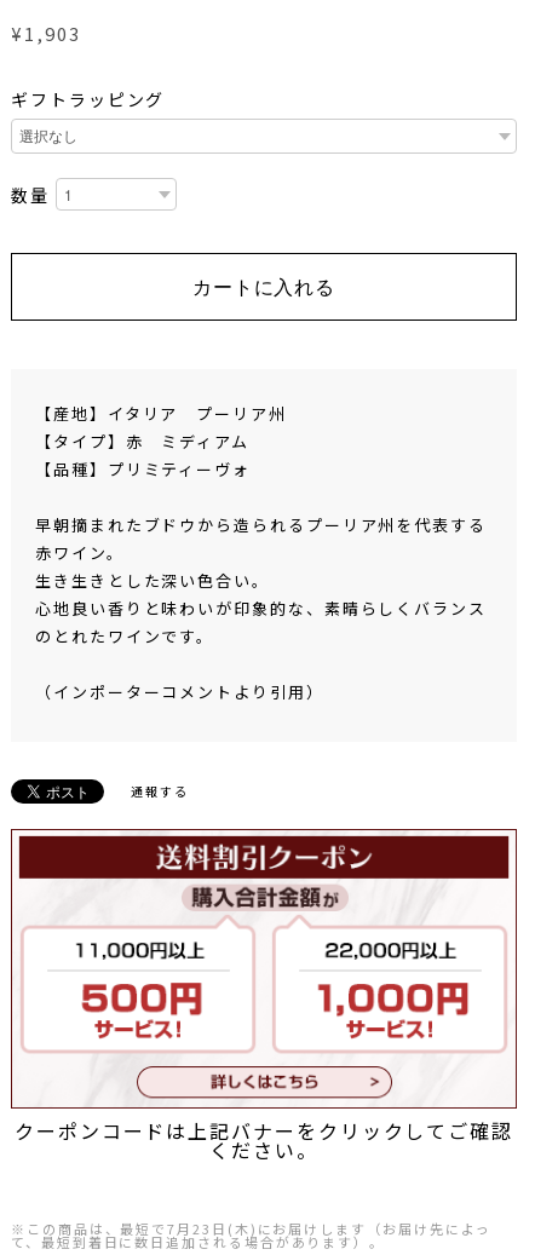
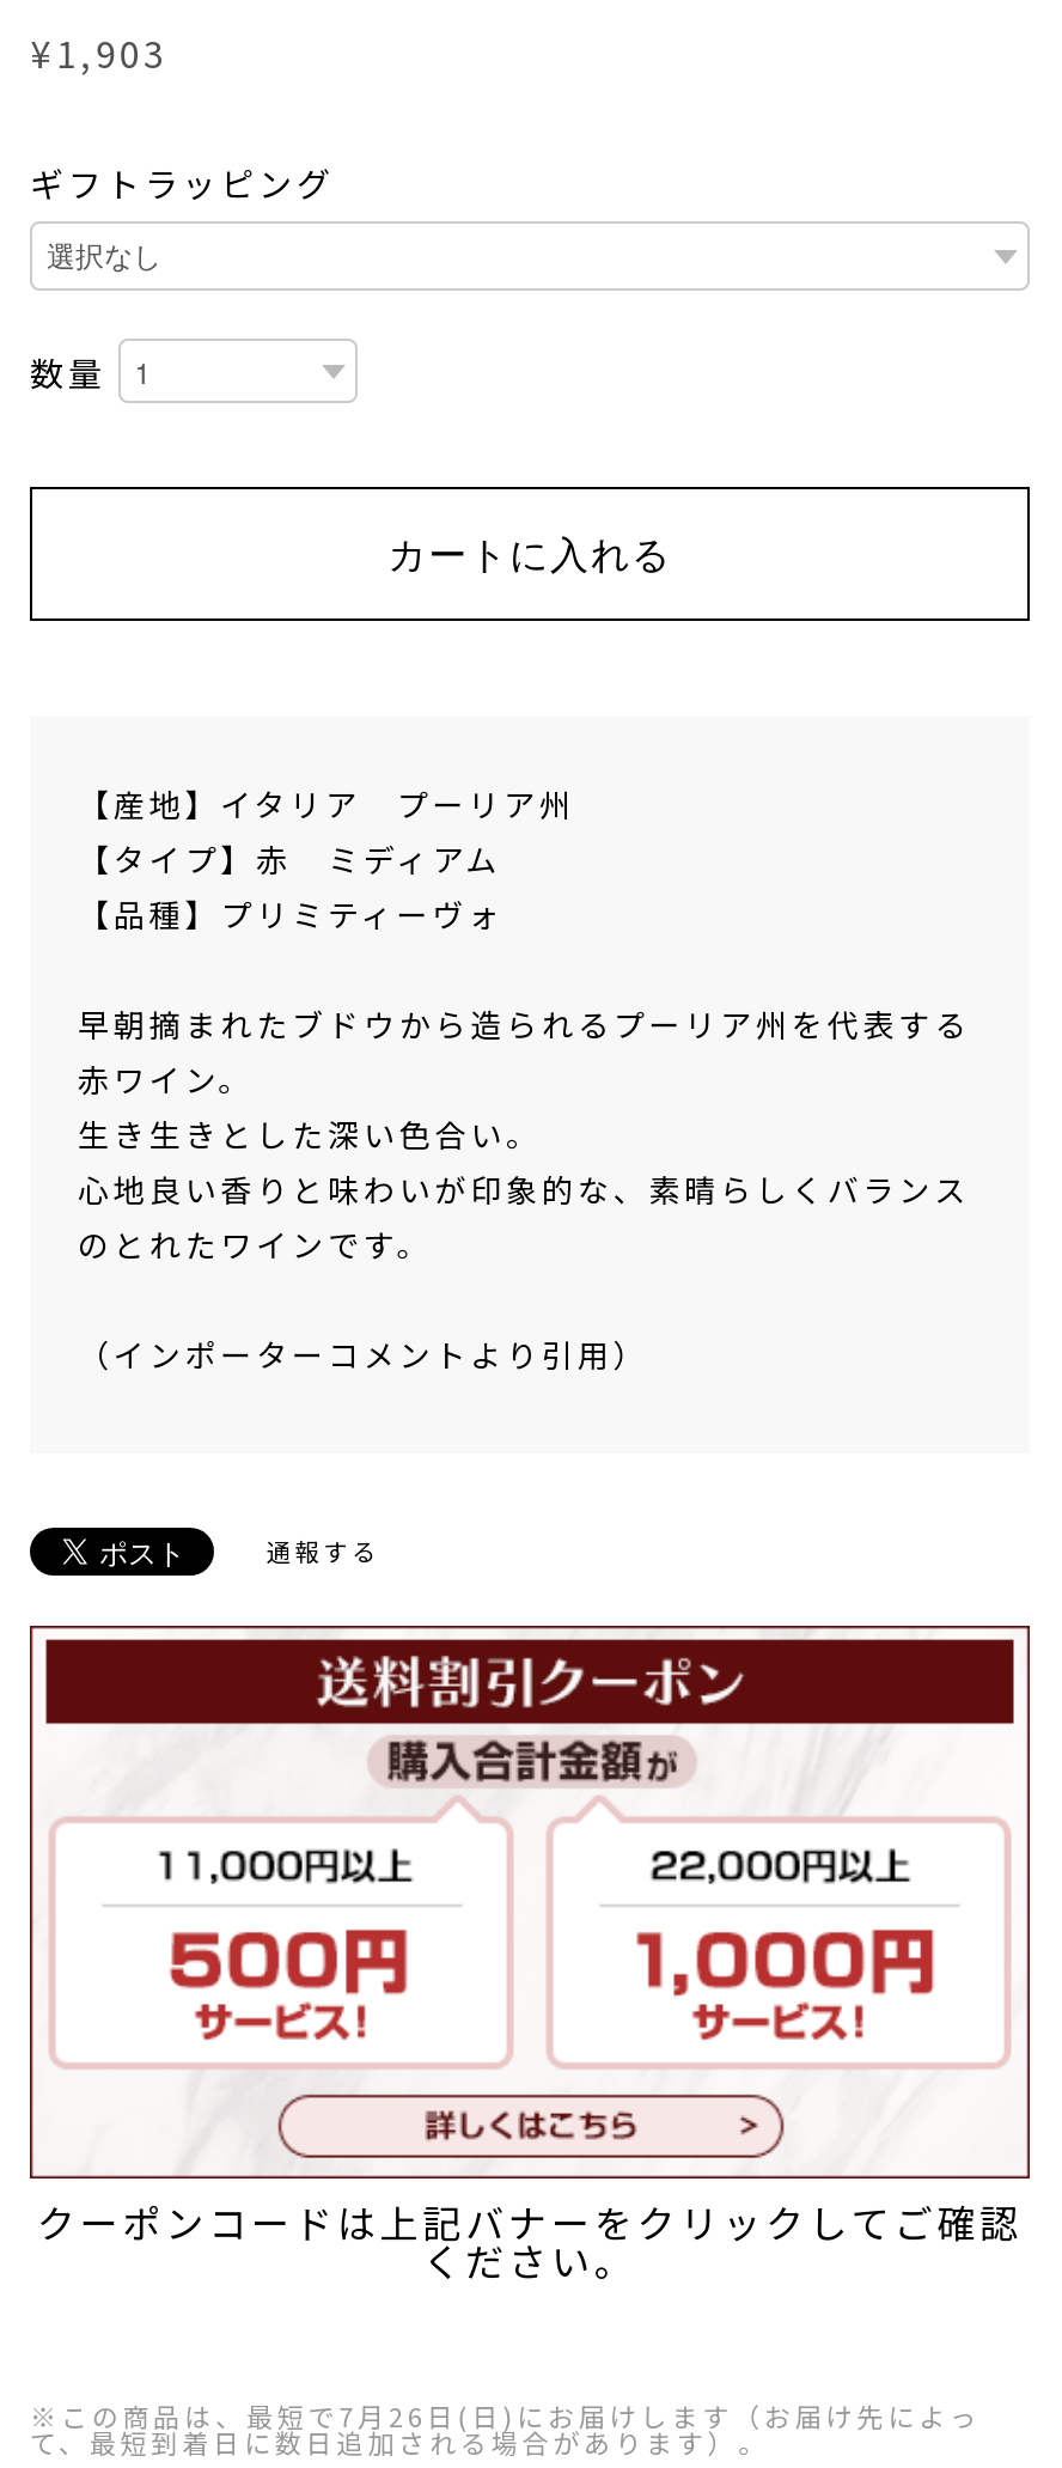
- ※この商品は、最短で7月23日(木)にお届けします（お届け先によっ
+ ※この商品は、最短で7月26日(日)にお届けします（お届け先によっ
